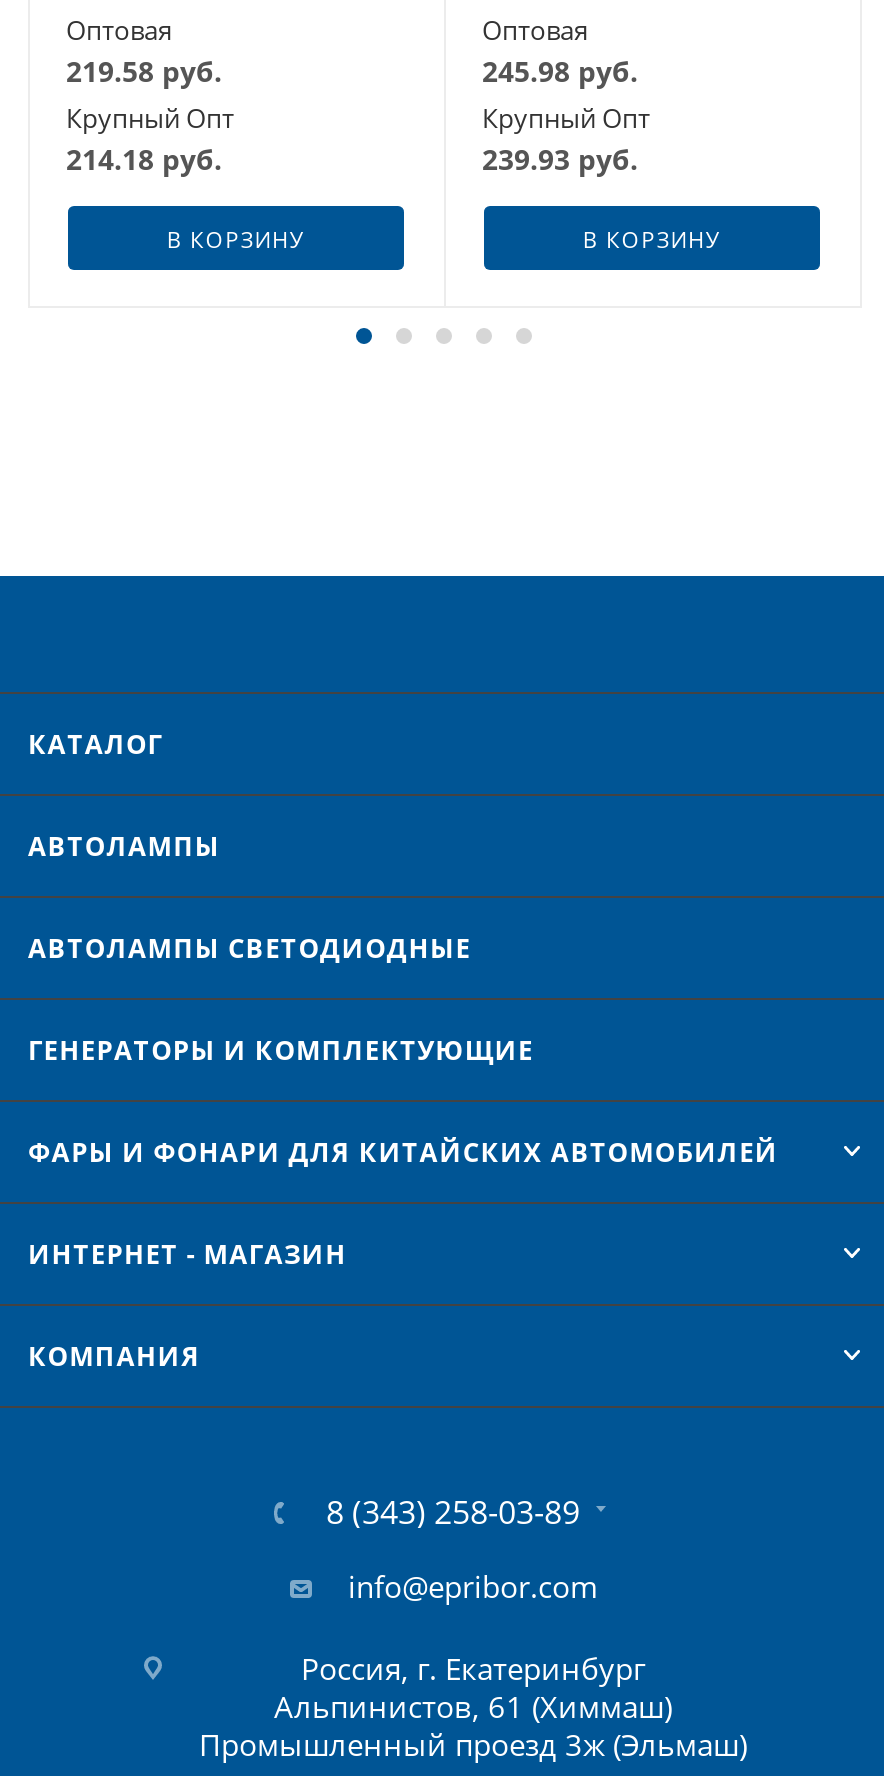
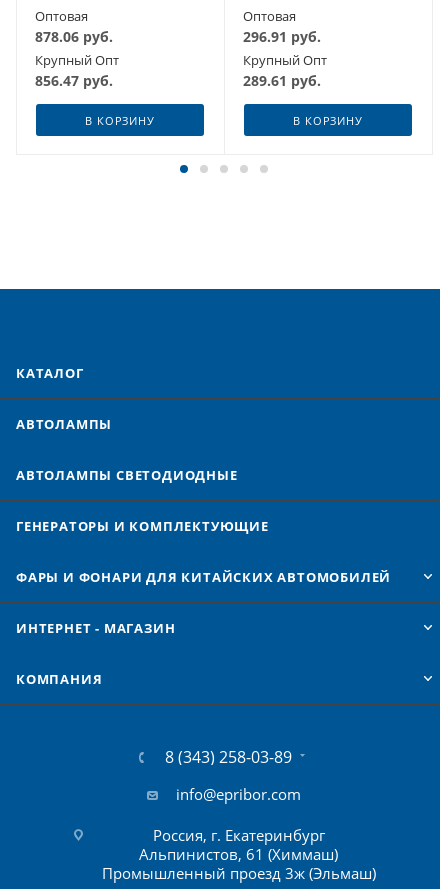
- 219.58 руб.
+ 878.06 руб.

- 245.98 руб.
+ 296.91 руб.

- 214.18 руб.
+ 856.47 руб.

- 239.93 руб.
+ 289.61 руб.
